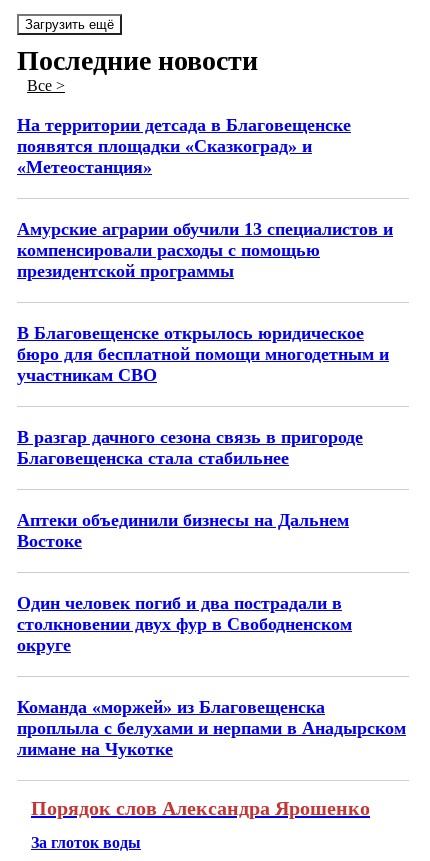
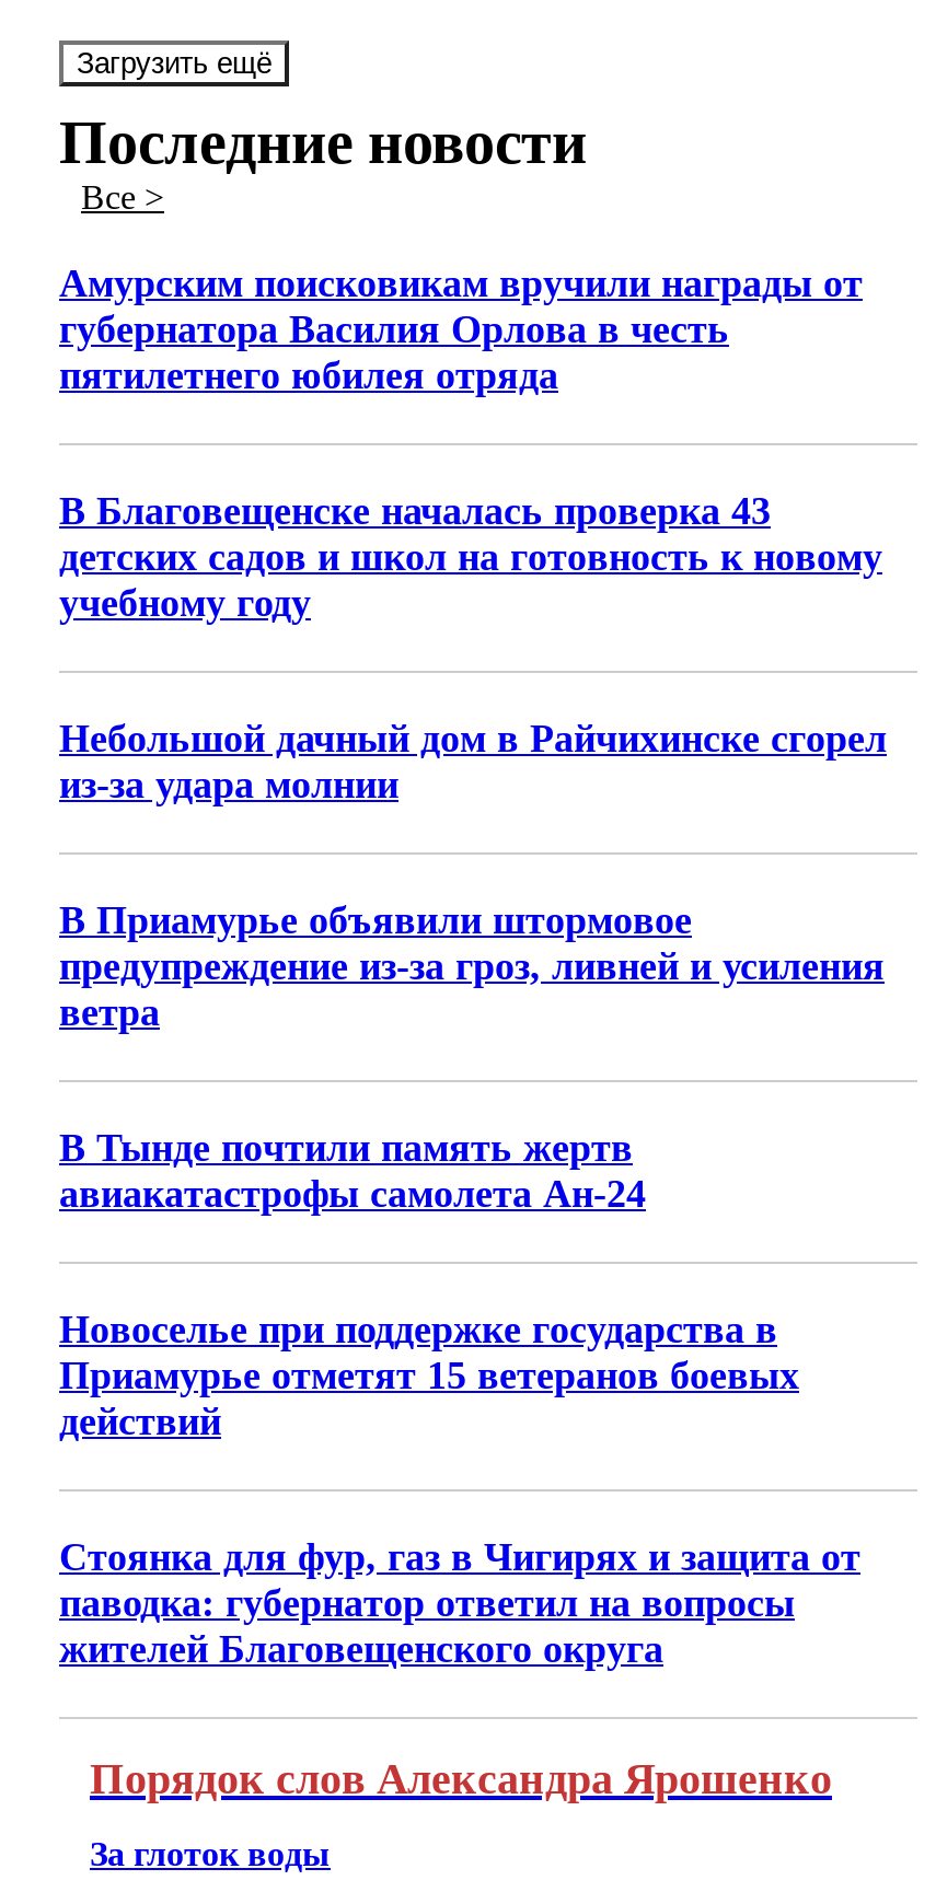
- На территории детсада в Благовещенске
- появятся площадки «Сказкоград» и
- «Метеостанция»
+ Амурским поисковикам вручили награды от
+ губернатора Василия Орлова в честь
+ пятилетнего юбилея отряда

- Амурские аграрии обучили 13 специалистов и
- компенсировали расходы с помощью
- президентской программы
+ В Благовещенске началась проверка 43
+ детских садов и школ на готовность к новому
+ учебному году

- В Благовещенске открылось юридическое
- бюро для бесплатной помощи многодетным и
- участникам СВО
+ Небольшой дачный дом в Райчихинске сгорел
+ из-за удара молнии

- В разгар дачного сезона связь в пригороде
- Благовещенска стала стабильнее
+ В Приамурье объявили штормовое
+ предупреждение из-за гроз, ливней и усиления
+ ветра

- Аптеки объединили бизнесы на Дальнем
- Востоке
+ В Тынде почтили память жертв
+ авиакатастрофы самолета Ан-24

- Один человек погиб и два пострадали в
- столкновении двух фур в Свободненском
- округе
+ Новоселье при поддержке государства в
+ Приамурье отметят 15 ветеранов боевых
+ действий

- Команда «моржей» из Благовещенска
- проплыла с белухами и нерпами в Анадырском
- лимане на Чукотке
+ Стоянка для фур, газ в Чигирях и защита от
+ паводка: губернатор ответил на вопросы
+ жителей Благовещенского округа
